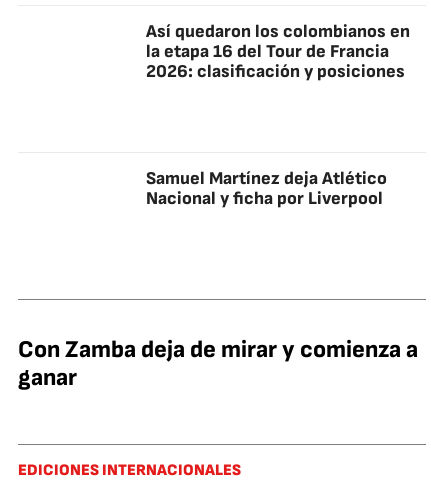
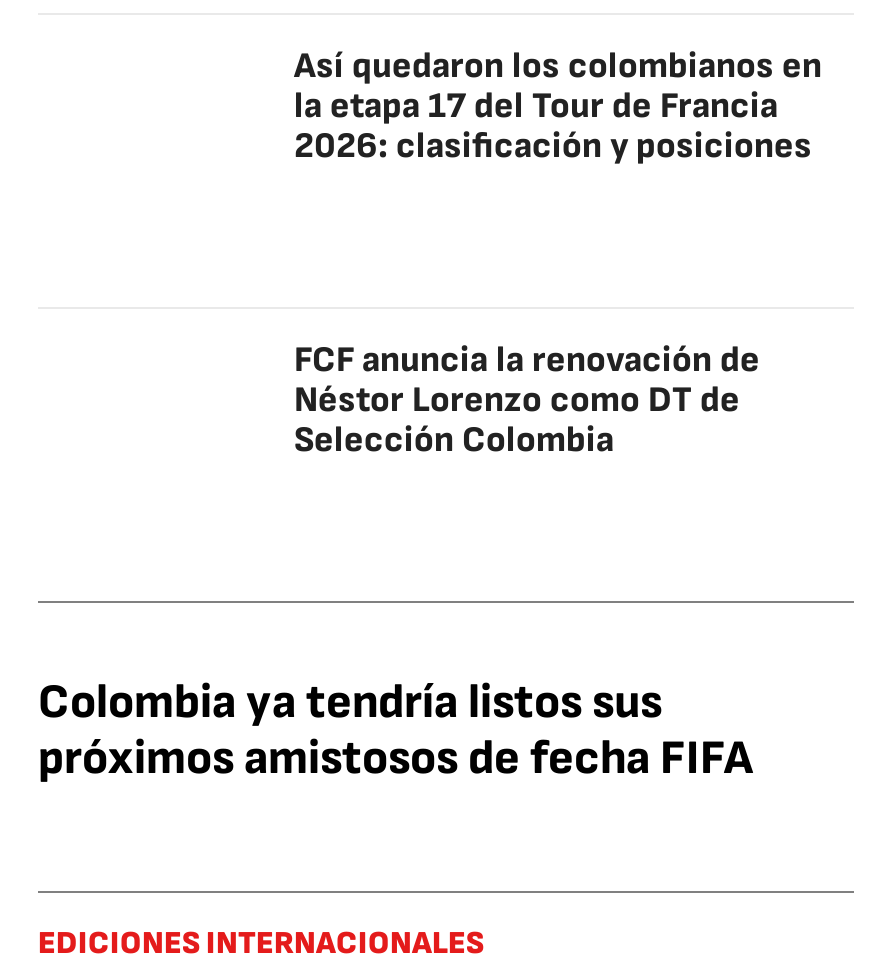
- la etapa 16 del Tour de Francia
+ la etapa 17 del Tour de Francia

- Samuel Martínez deja Atlético
- Nacional y ficha por Liverpool
+ FCF anuncia la renovación de
+ Néstor Lorenzo como DT de
+ Selección Colombia

- Con Zamba deja de mirar y comienza a
- ganar
+ Colombia ya tendría listos sus
+ próximos amistosos de fecha FIFA
